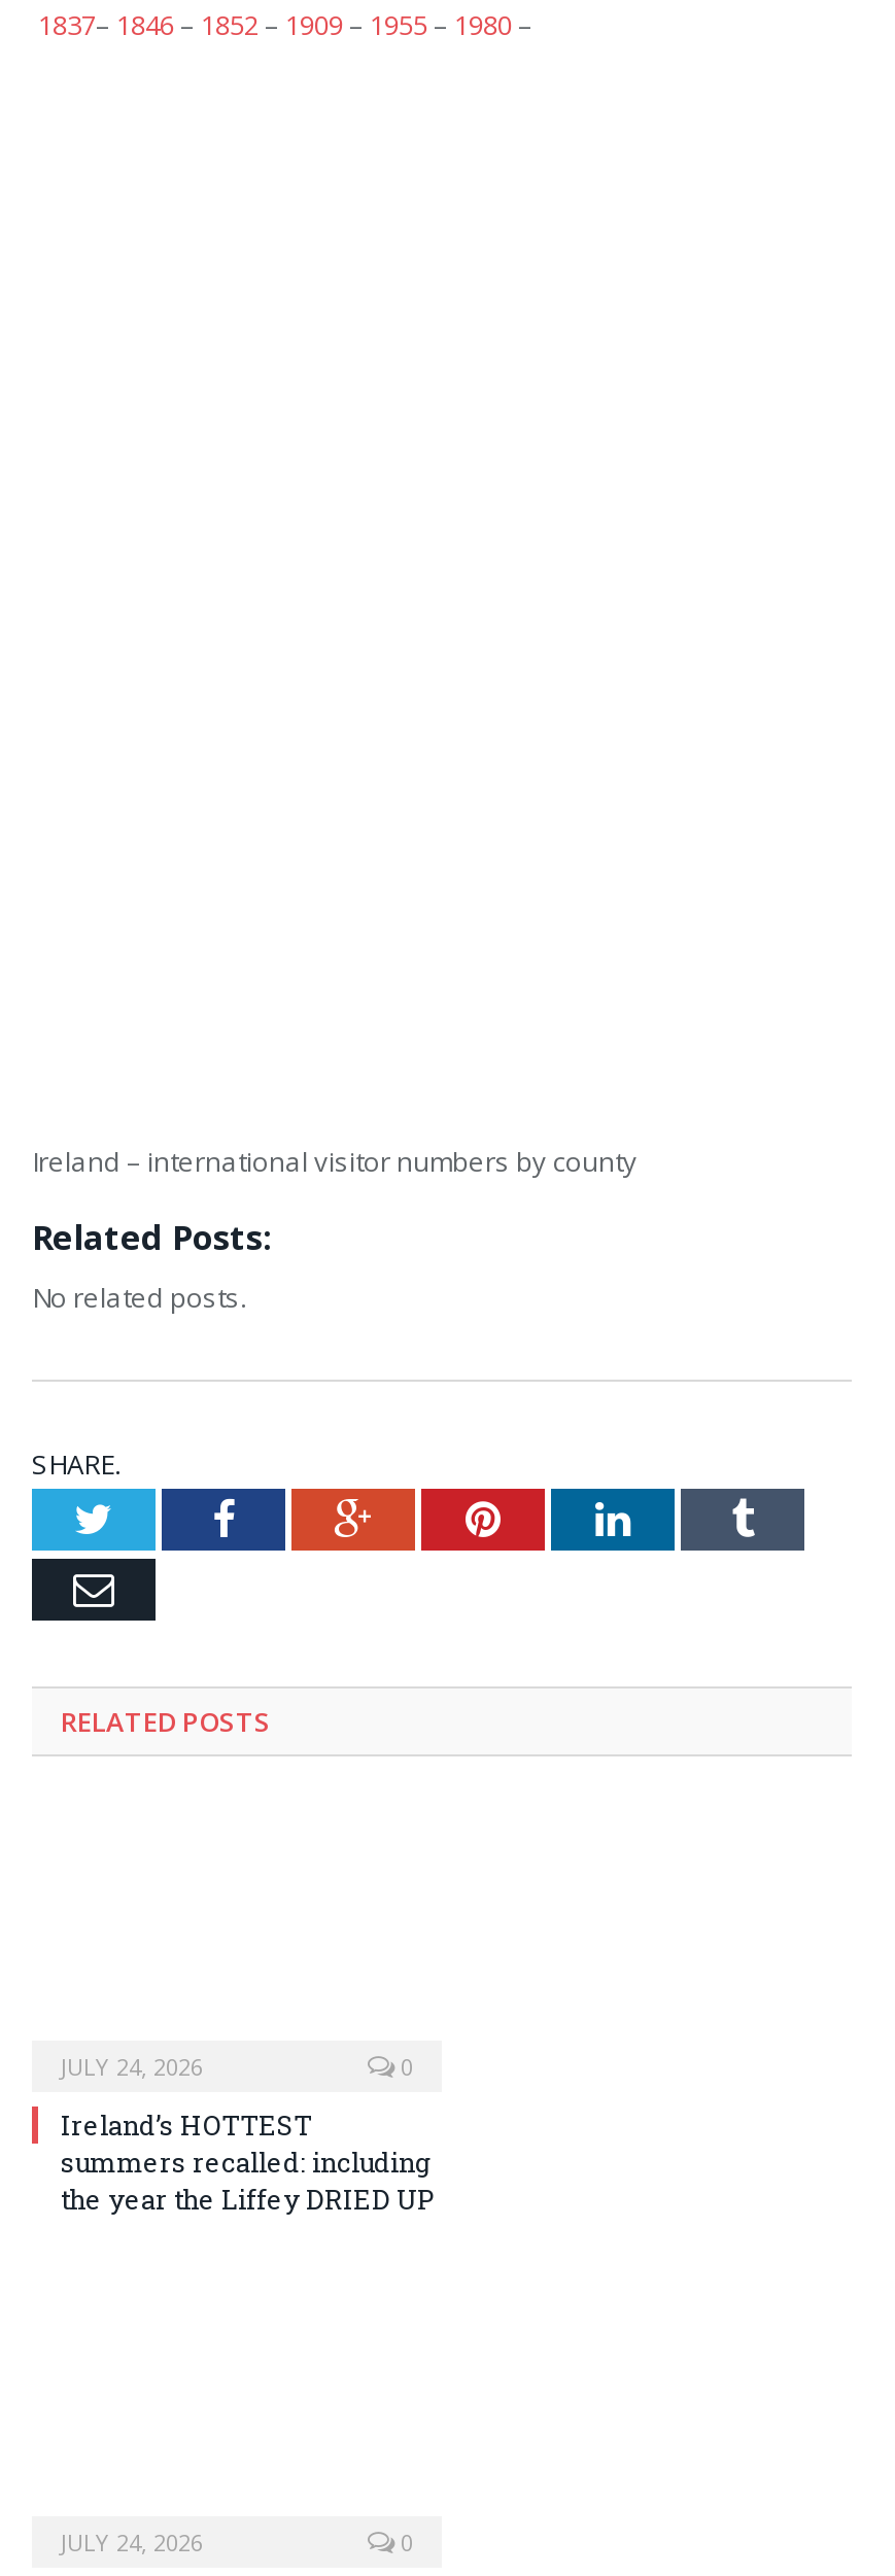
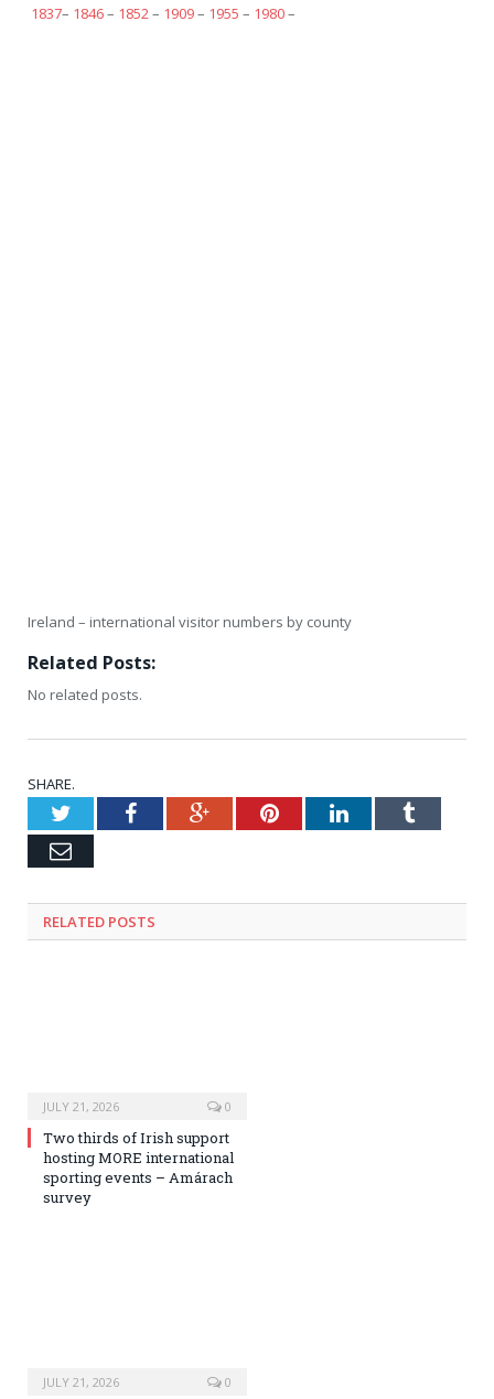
- JULY 24, 2026
+ JULY 21, 2026

- Ireland’s HOTTEST
- summers recalled: including
- the year the Liffey DRIED UP
+ Two thirds of Irish support
+ hosting MORE international
+ sporting events – Amárach
+ survey

- JULY 24, 2026
+ JULY 21, 2026
